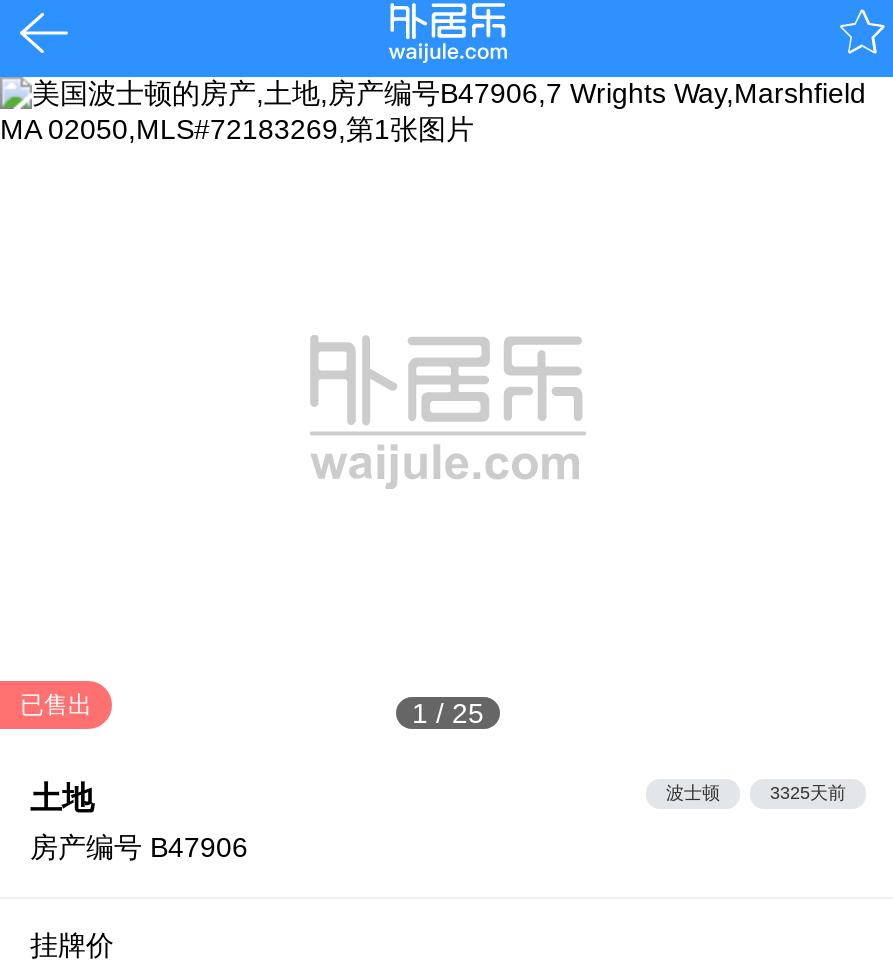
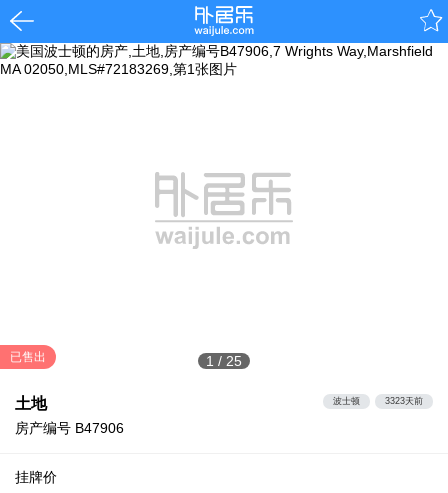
- 3325天前
+ 3323天前
